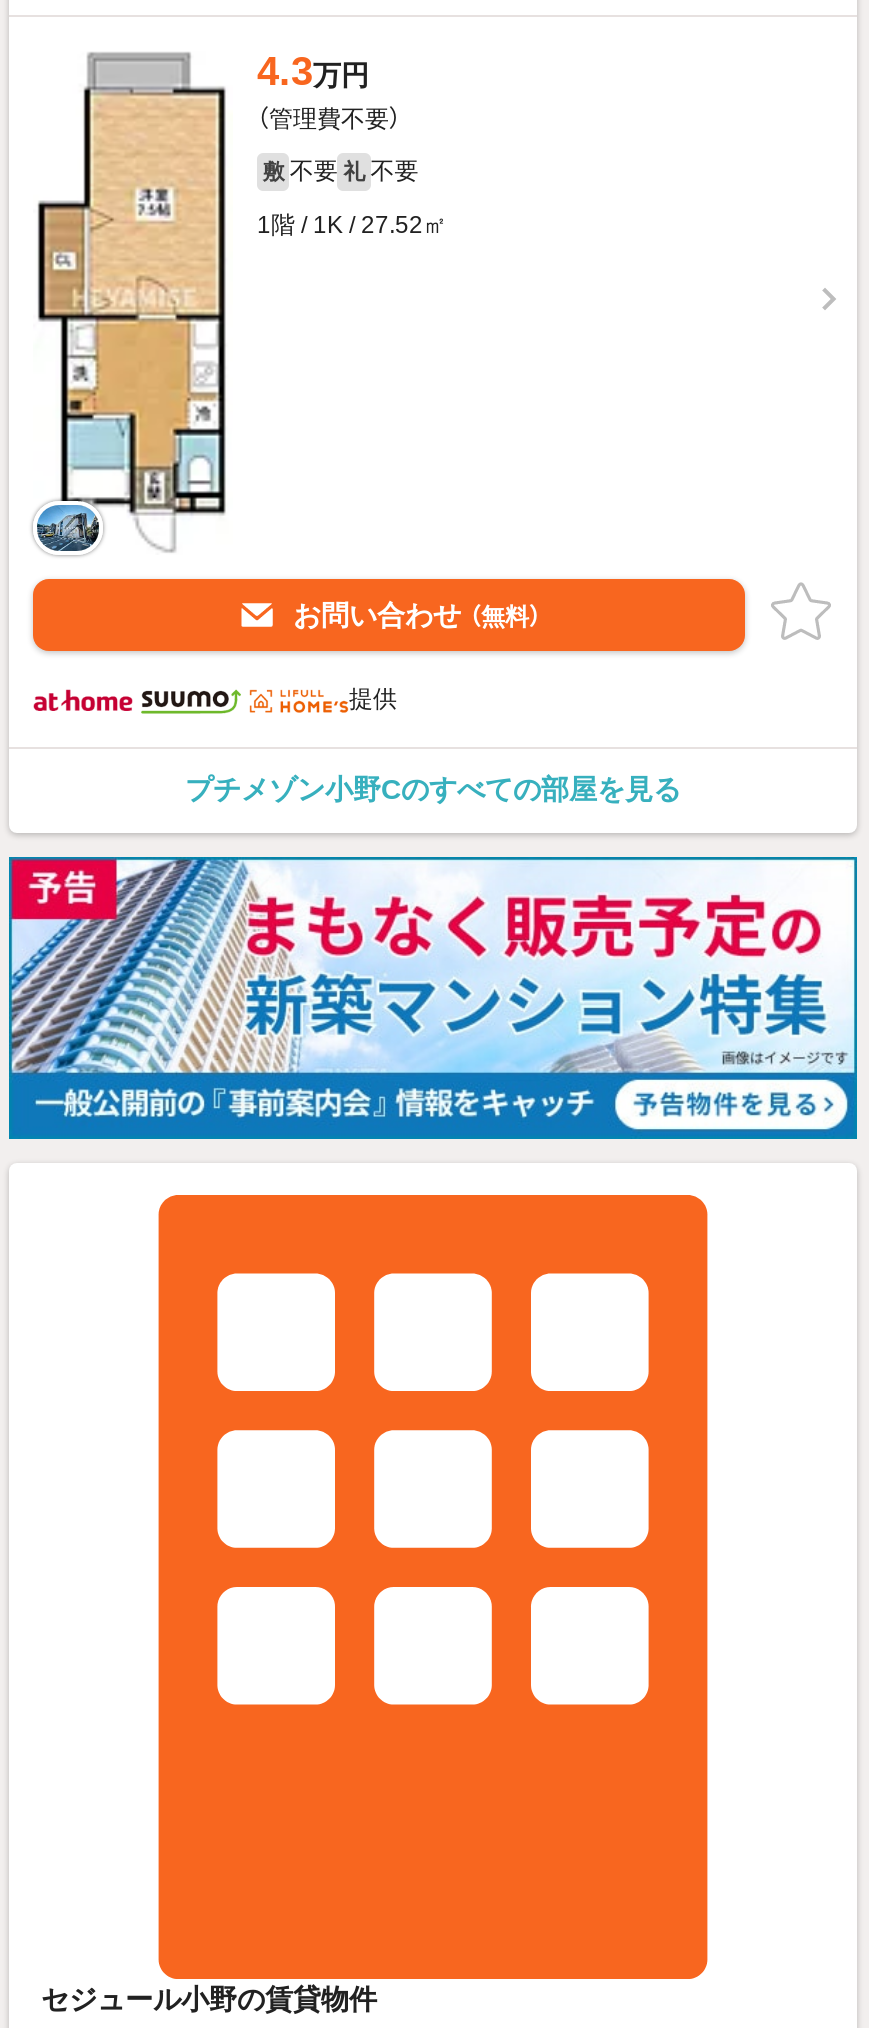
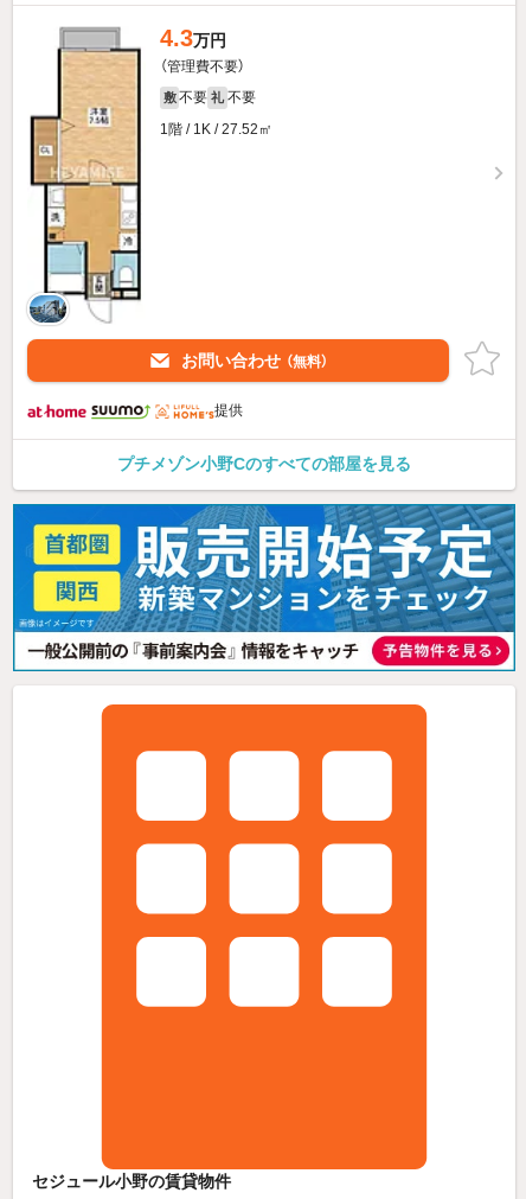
- [image]
+ [image]
